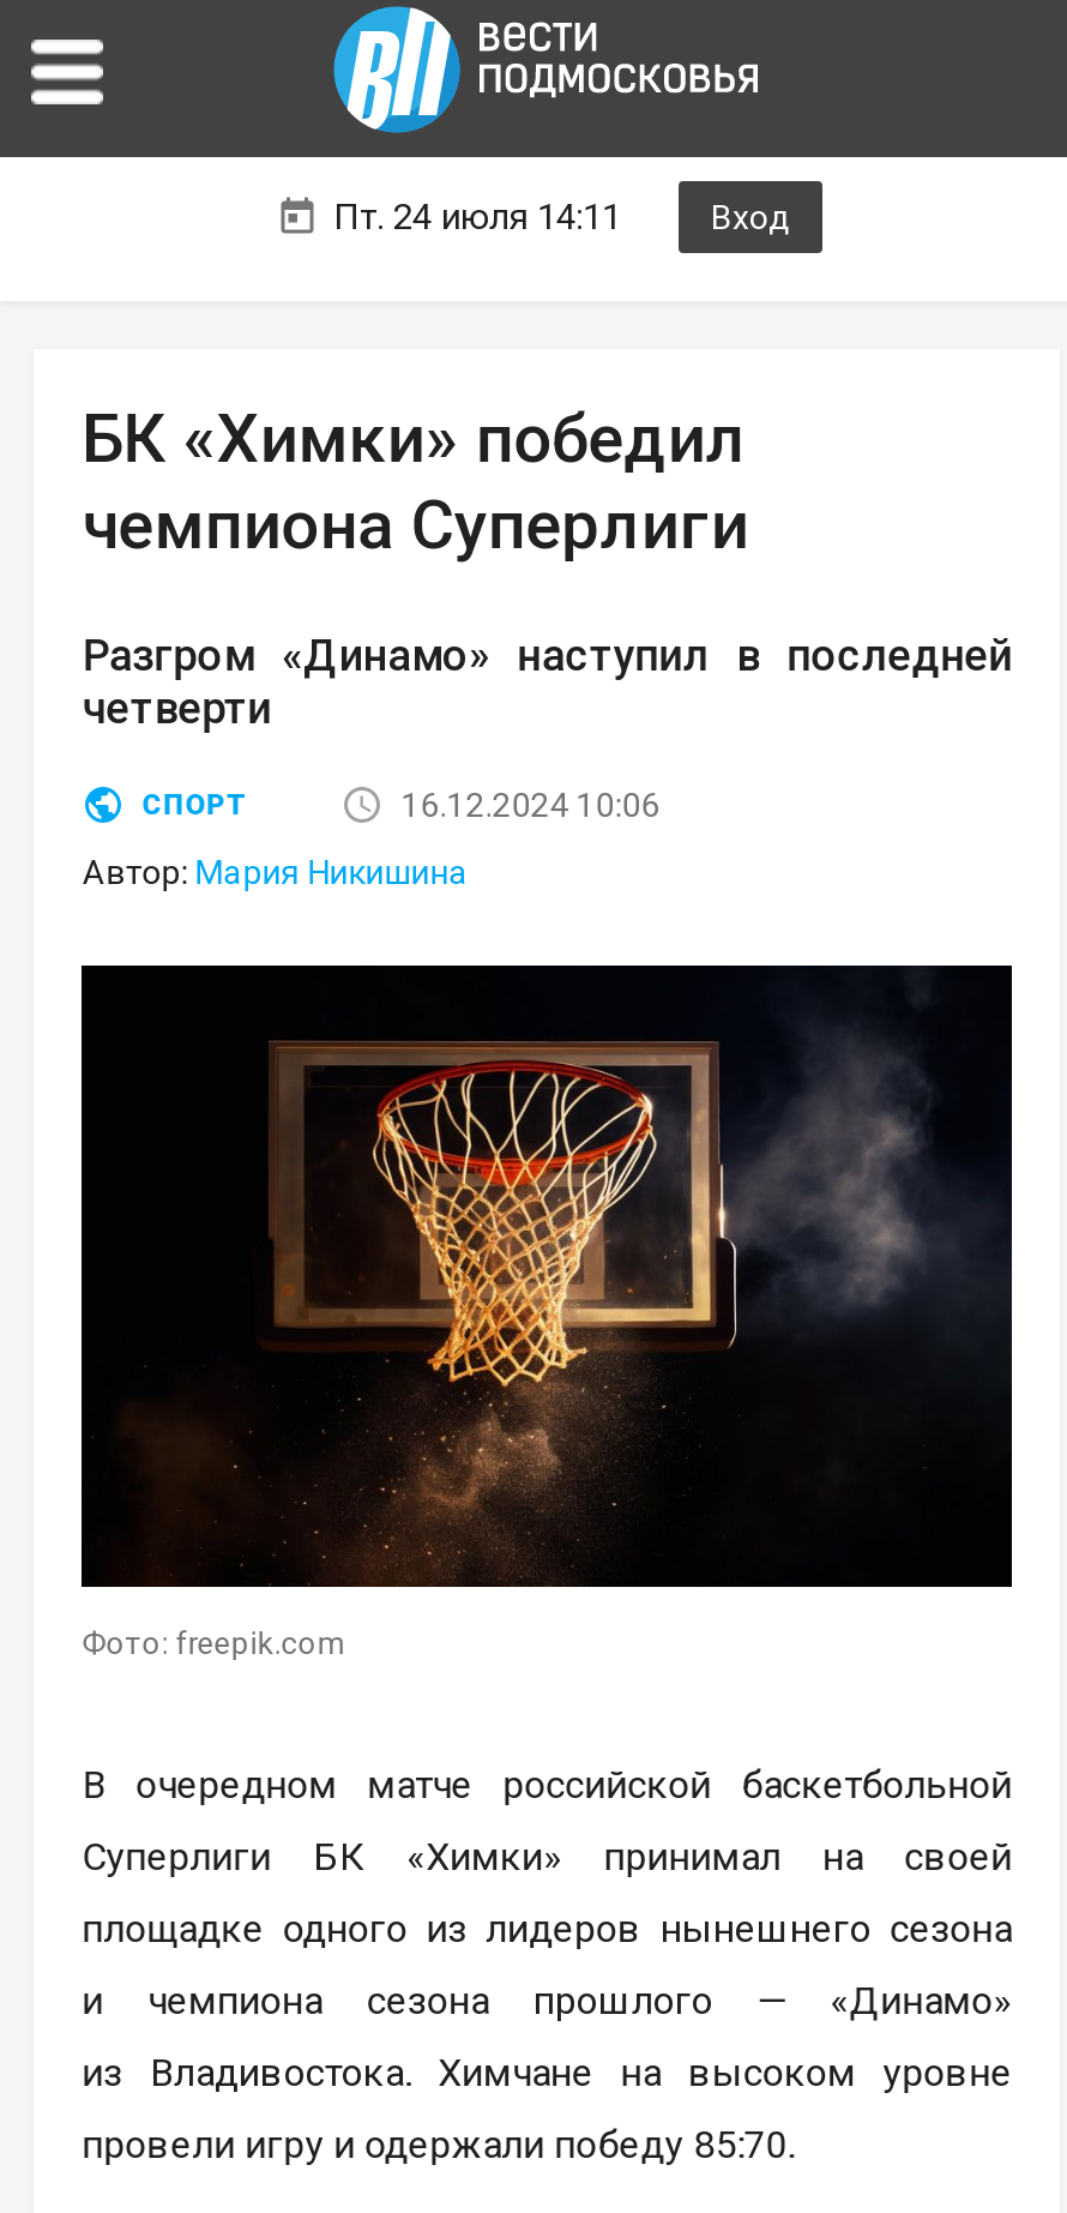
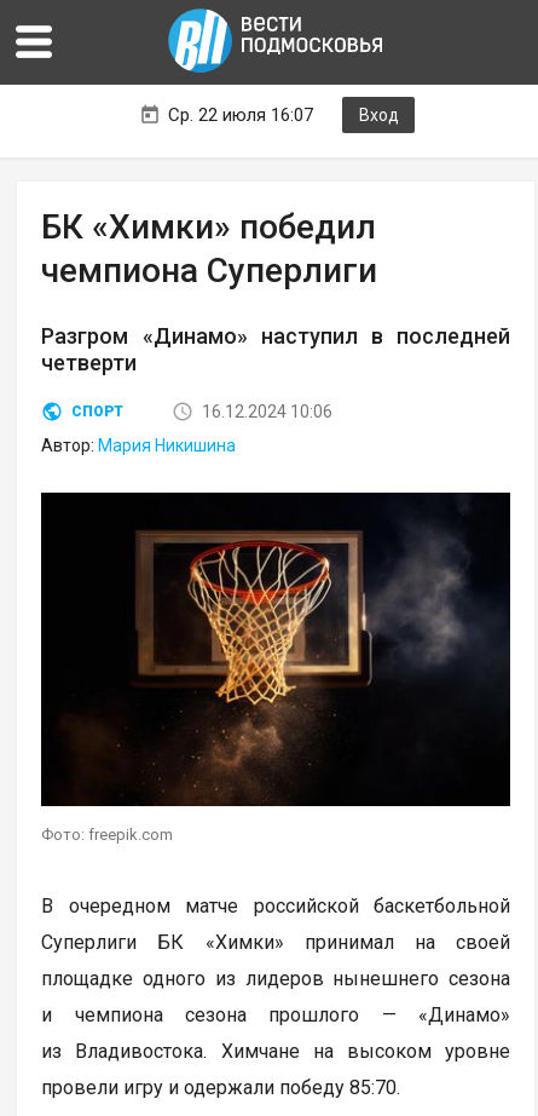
- Пт. 24 июля 14:11
+ Ср. 22 июля 16:07
